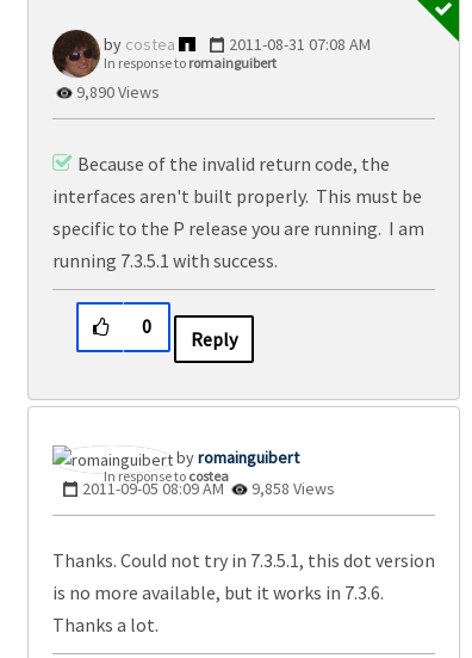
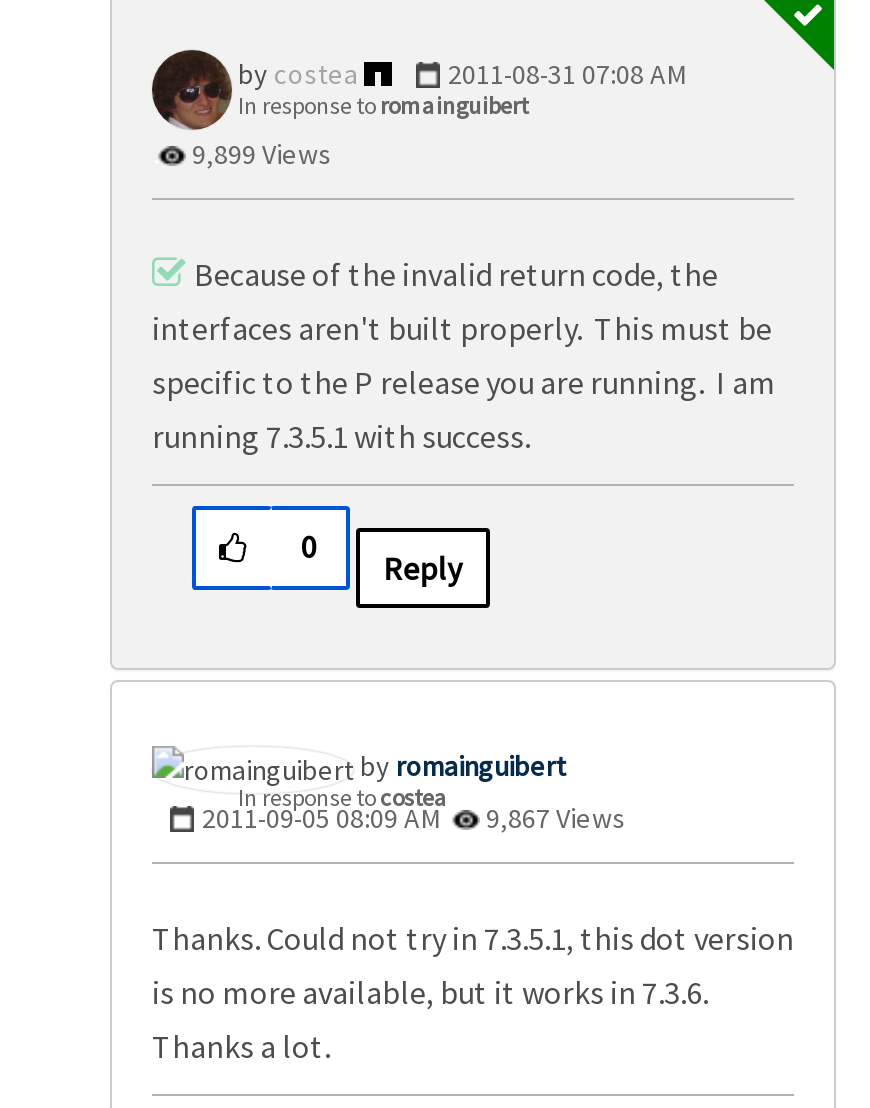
- 9,890 Views
+ 9,899 Views

- 2011-09-05 08:09 AM 9,858 Views
+ 2011-09-05 08:09 AM 9,867 Views
